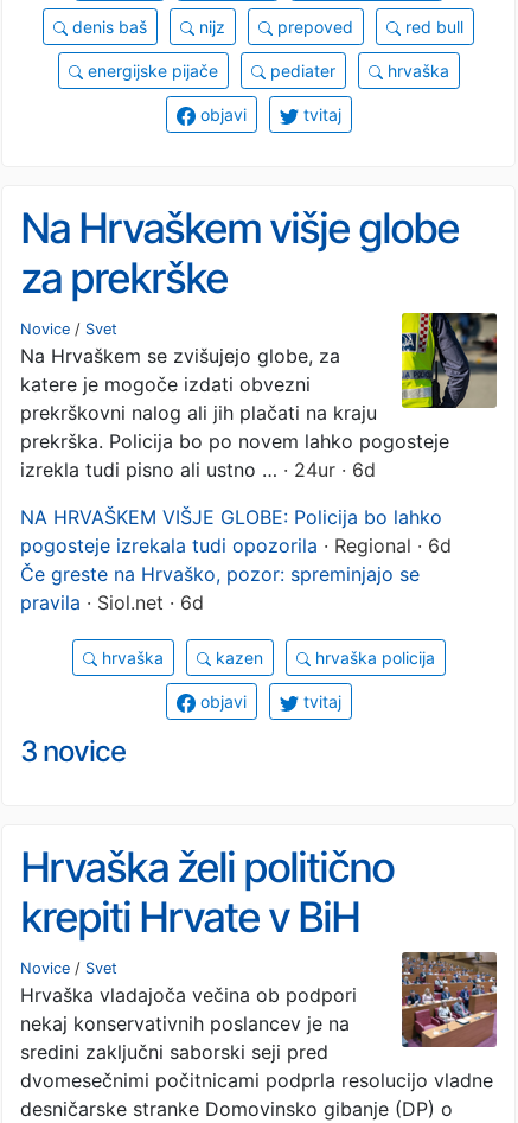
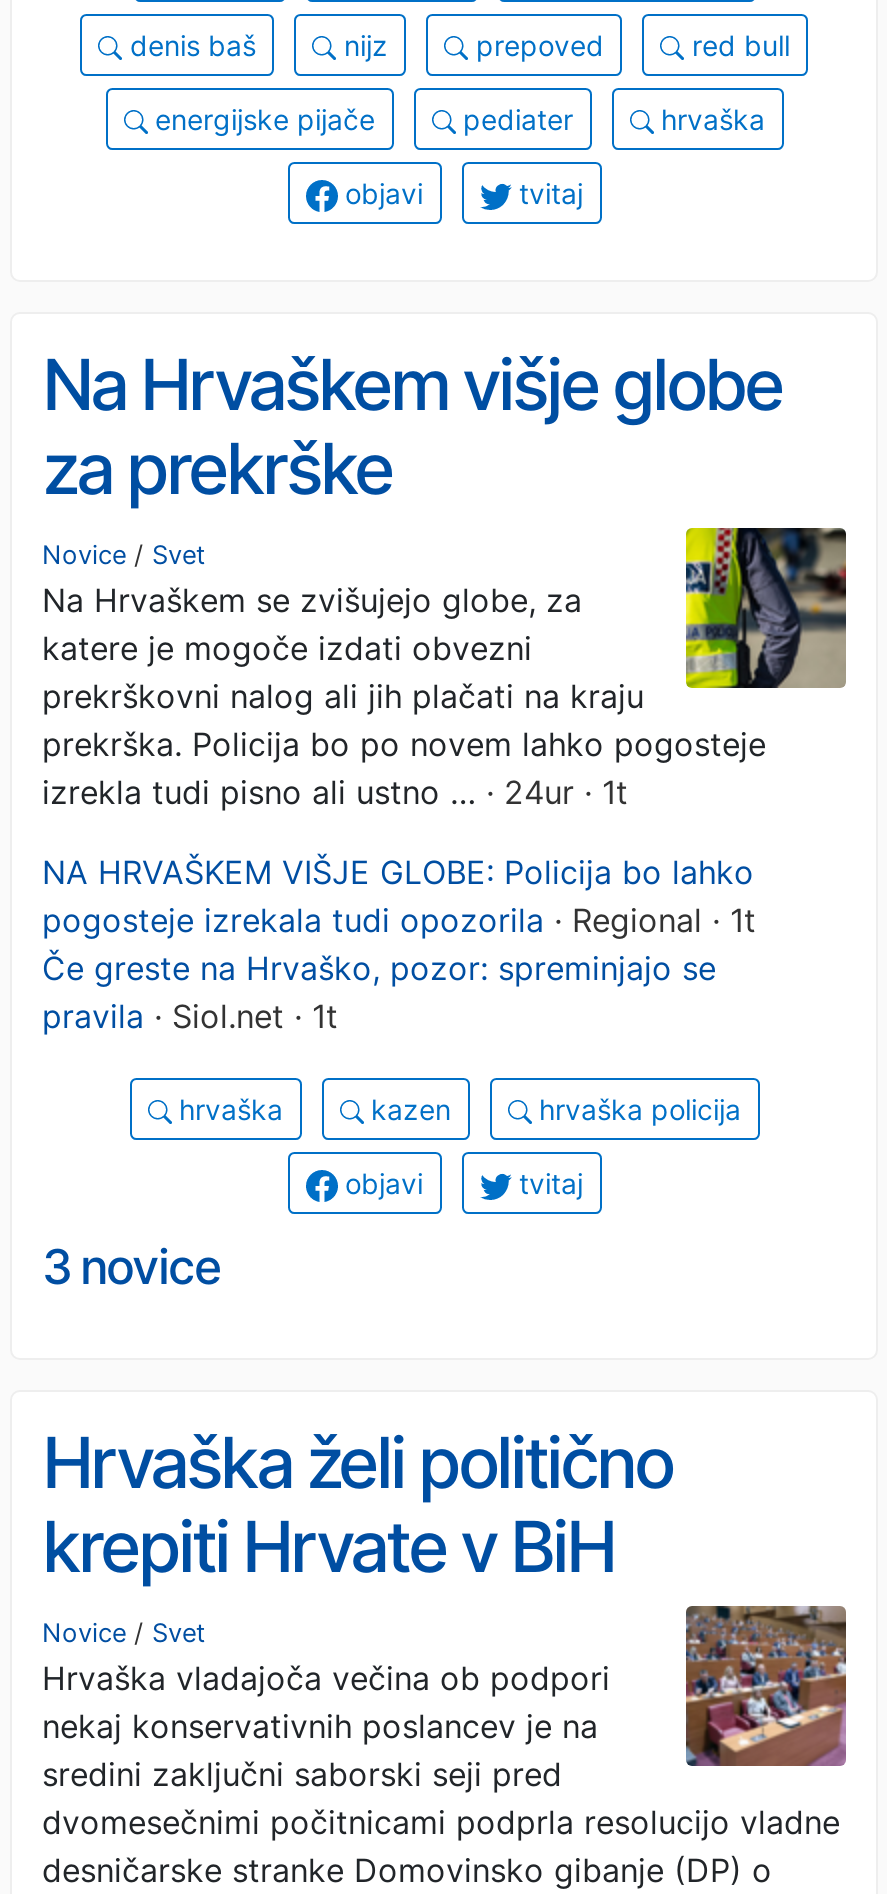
- izrekla tudi pisno ali ustno … · 24ur · 6d
+ izrekla tudi pisno ali ustno … · 24ur · 1t

- pogosteje izrekala tudi opozorila · Regional · 6d
+ pogosteje izrekala tudi opozorila · Regional · 1t

- pravila · Siol.net · 6d
+ pravila · Siol.net · 1t
